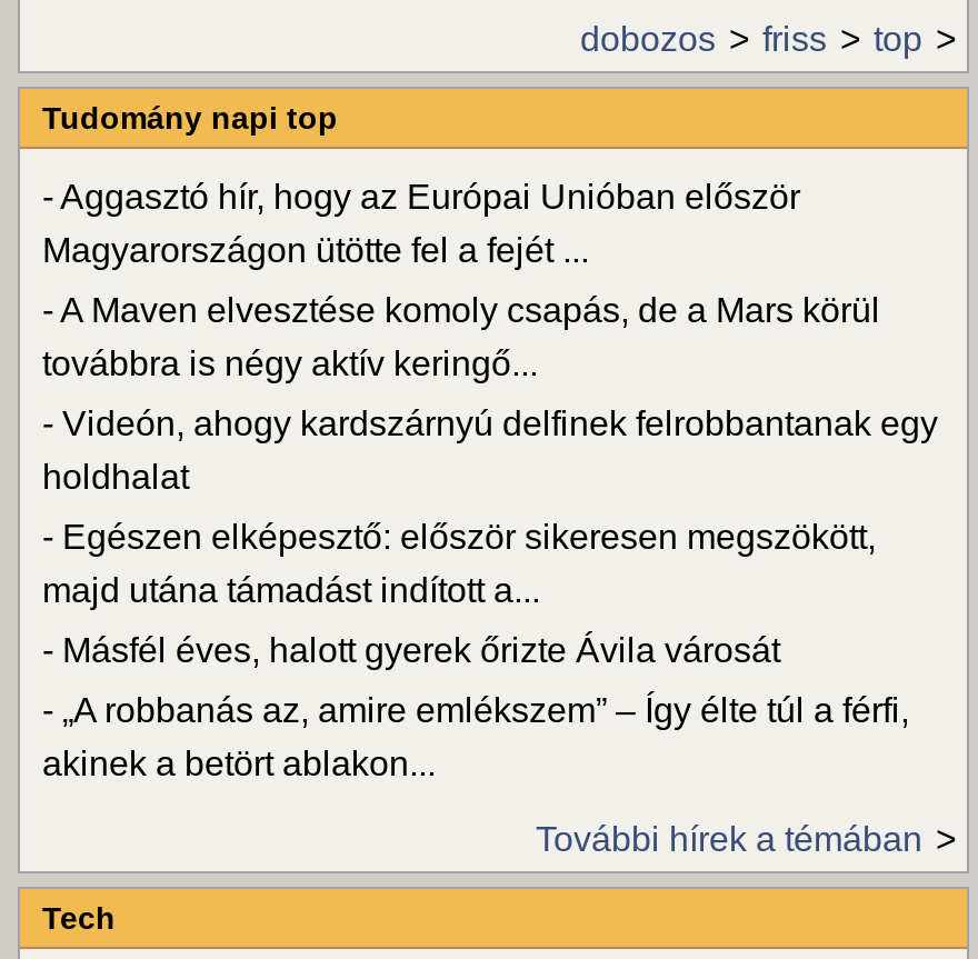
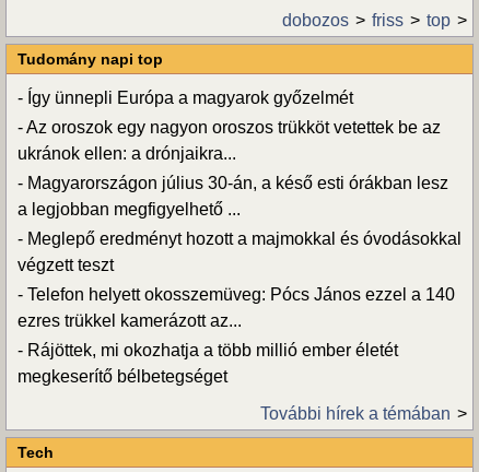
- - Aggasztó hír, hogy az Európai Unióban először
- Magyarországon ütötte fel a fejét ...
+ - Így ünnepli Európa a magyarok győzelmét

- - A Maven elvesztése komoly csapás, de a Mars körül
- továbbra is négy aktív keringő...
+ - Az oroszok egy nagyon oroszos trükköt vetettek be az
+ ukránok ellen: a drónjaikra...

- - Videón, ahogy kardszárnyú delfinek felrobbantanak egy
- holdhalat
+ - Magyarországon július 30-án, a késő esti órákban lesz
+ a legjobban megfigyelhető ...

- - Egészen elképesztő: először sikeresen megszökött,
- majd utána támadást indított a...
+ - Meglepő eredményt hozott a majmokkal és óvodásokkal
+ végzett teszt

- - Másfél éves, halott gyerek őrizte Ávila városát
+ - Telefon helyett okosszemüveg: Pócs János ezzel a 140
+ ezres trükkel kamerázott az...

- - „A robbanás az, amire emlékszem” – Így élte túl a férfi,
- akinek a betört ablakon...
+ - Rájöttek, mi okozhatja a több millió ember életét
+ megkeserítő bélbetegséget
